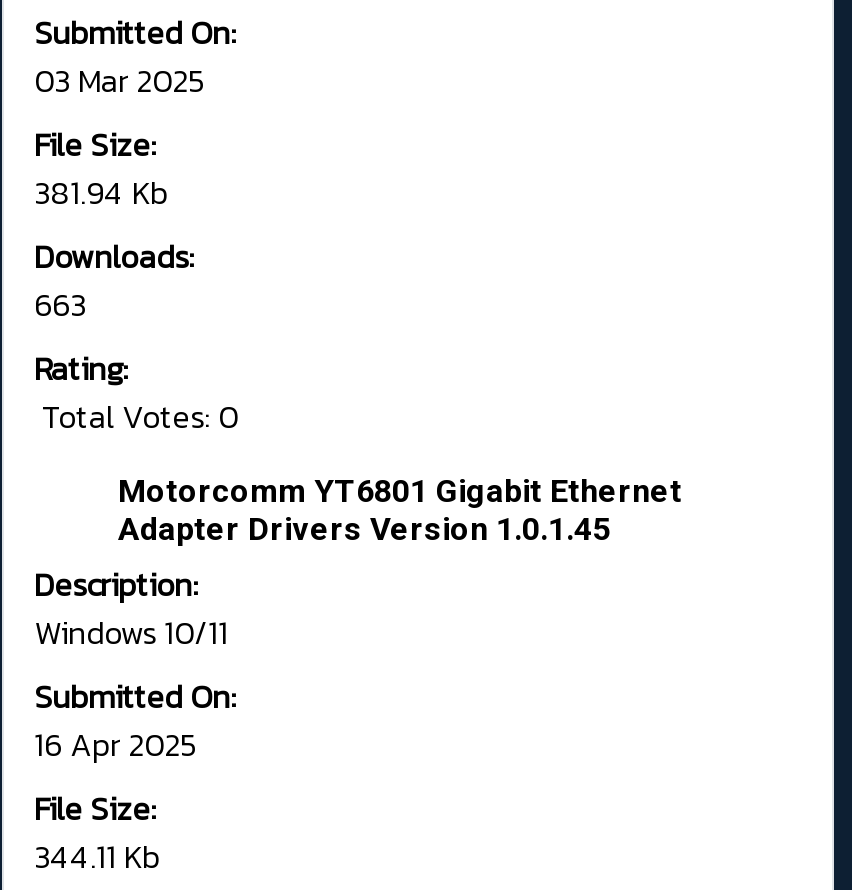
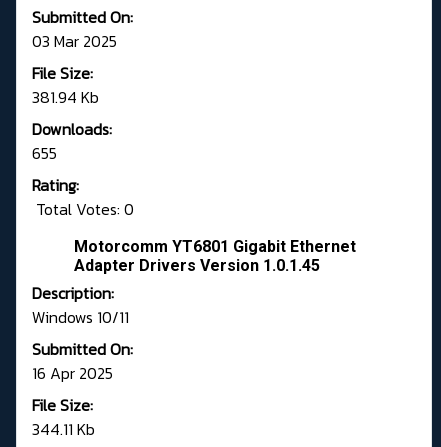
- 663
+ 655
